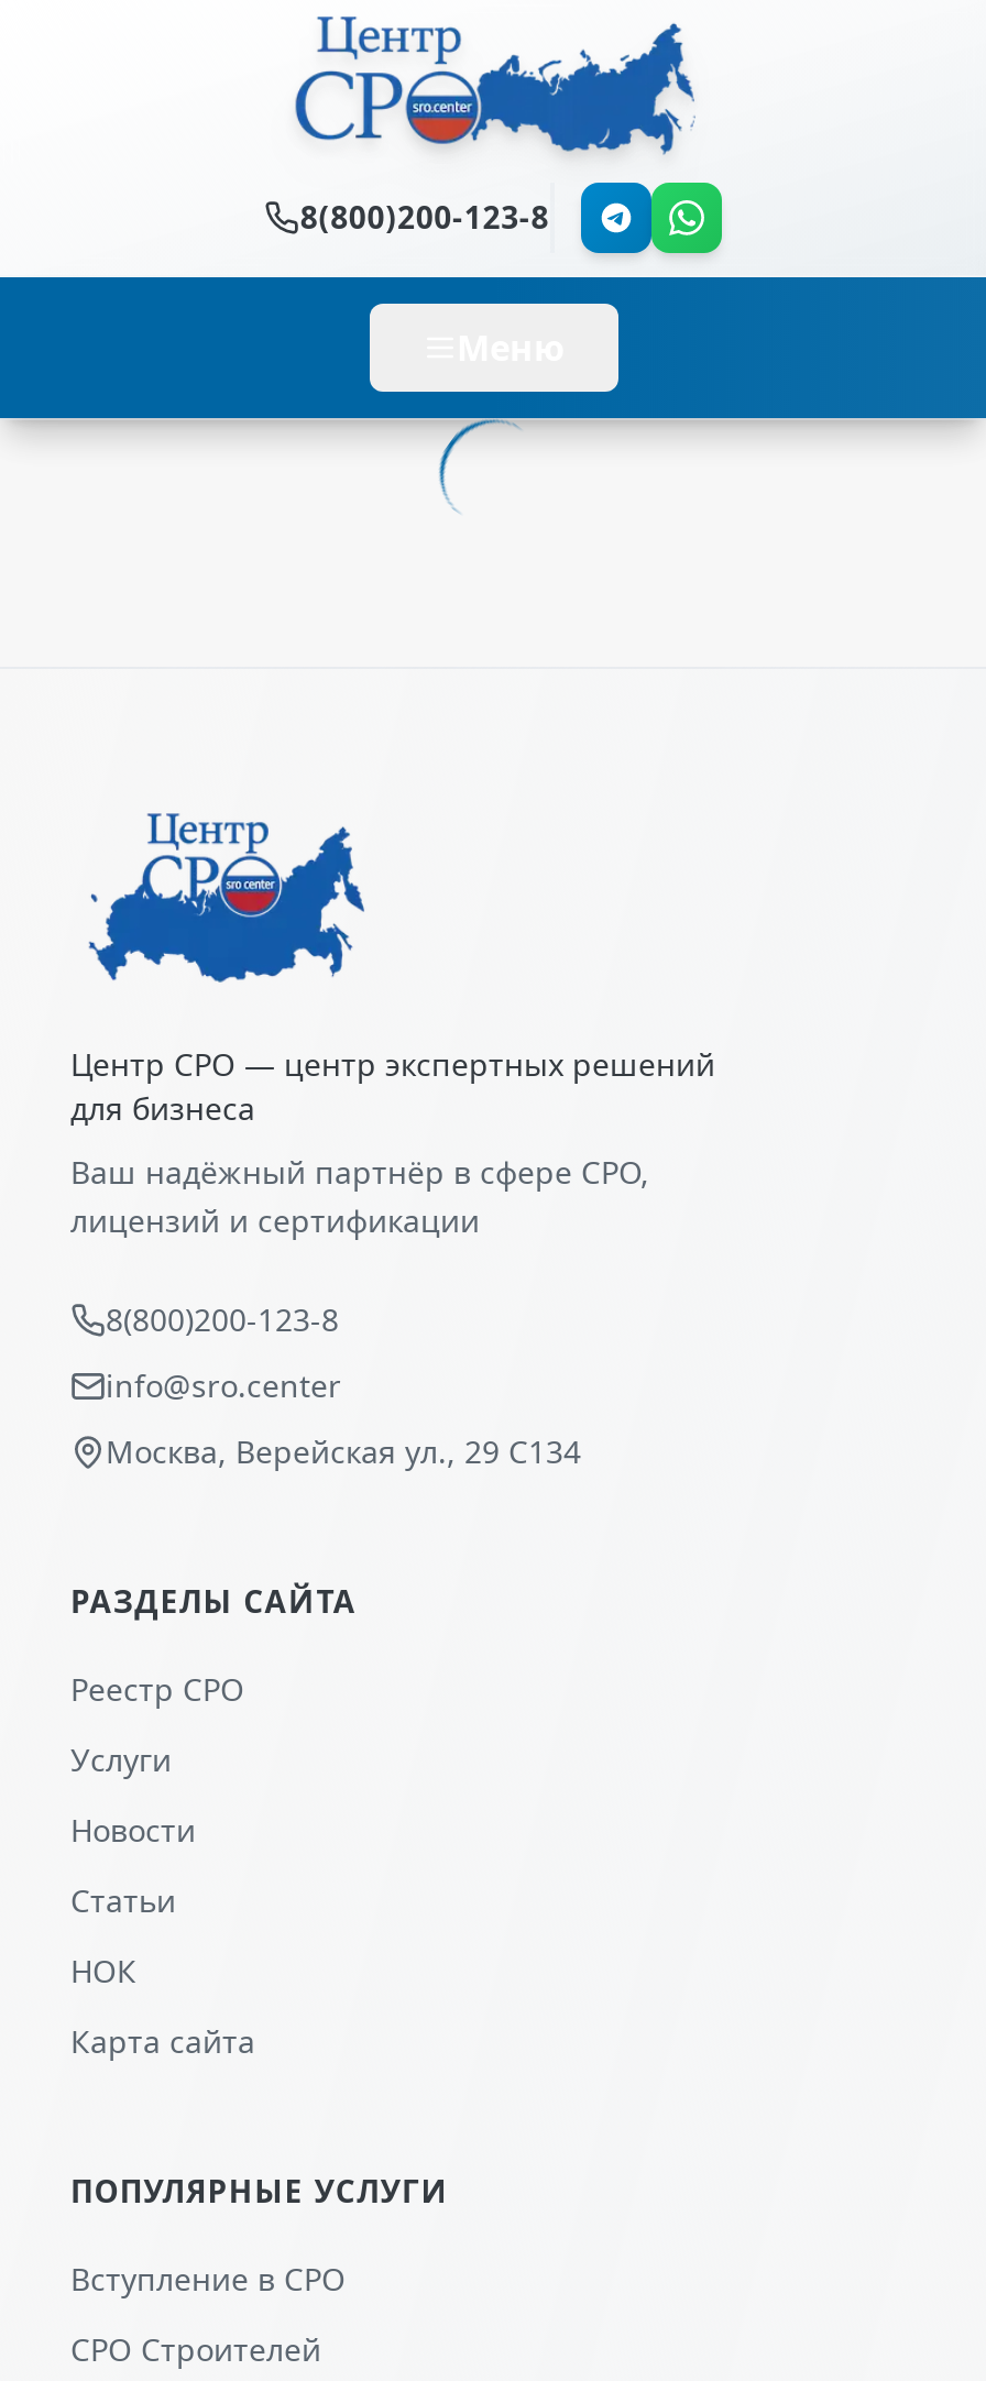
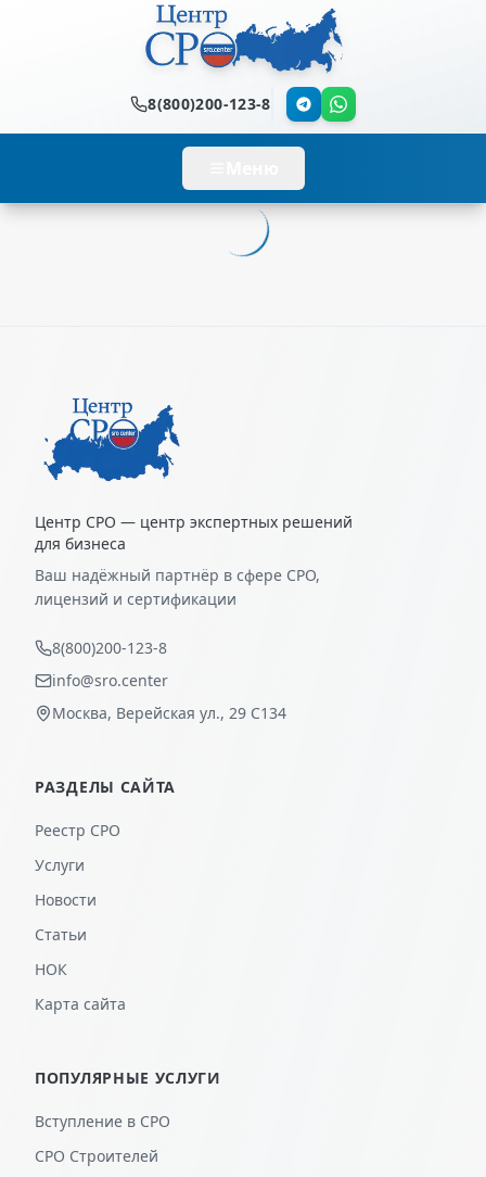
- [image]
+ [image]
